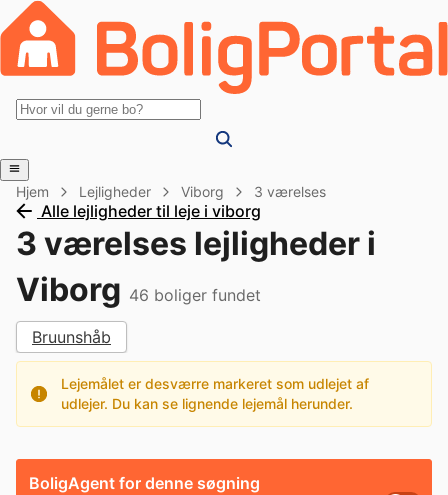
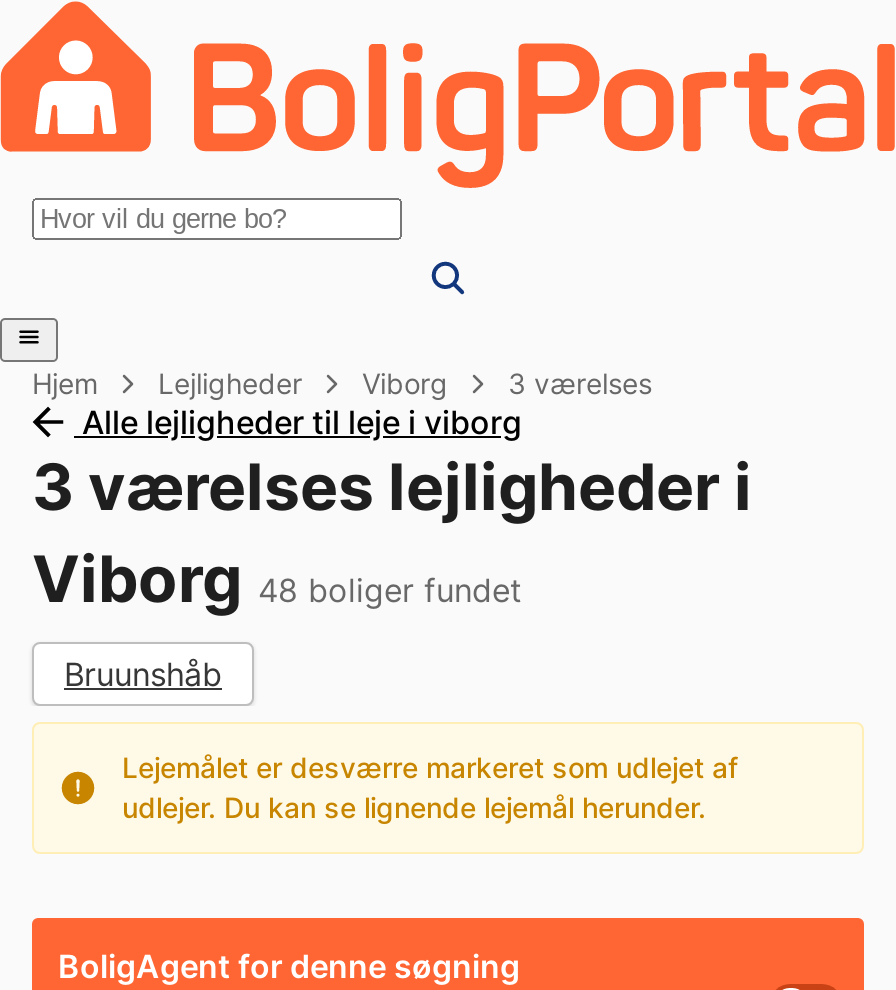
- Viborg 46 boliger fundet
+ Viborg 48 boliger fundet
